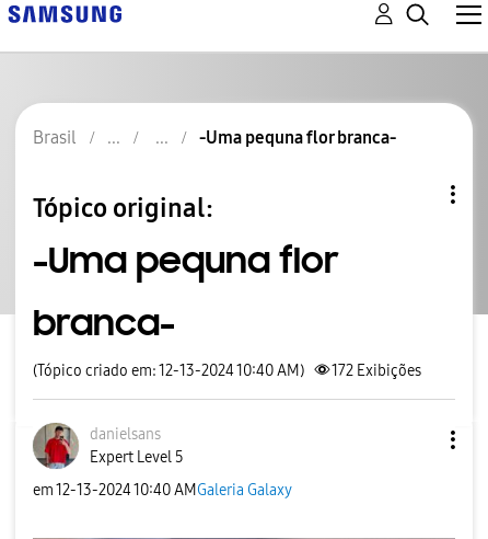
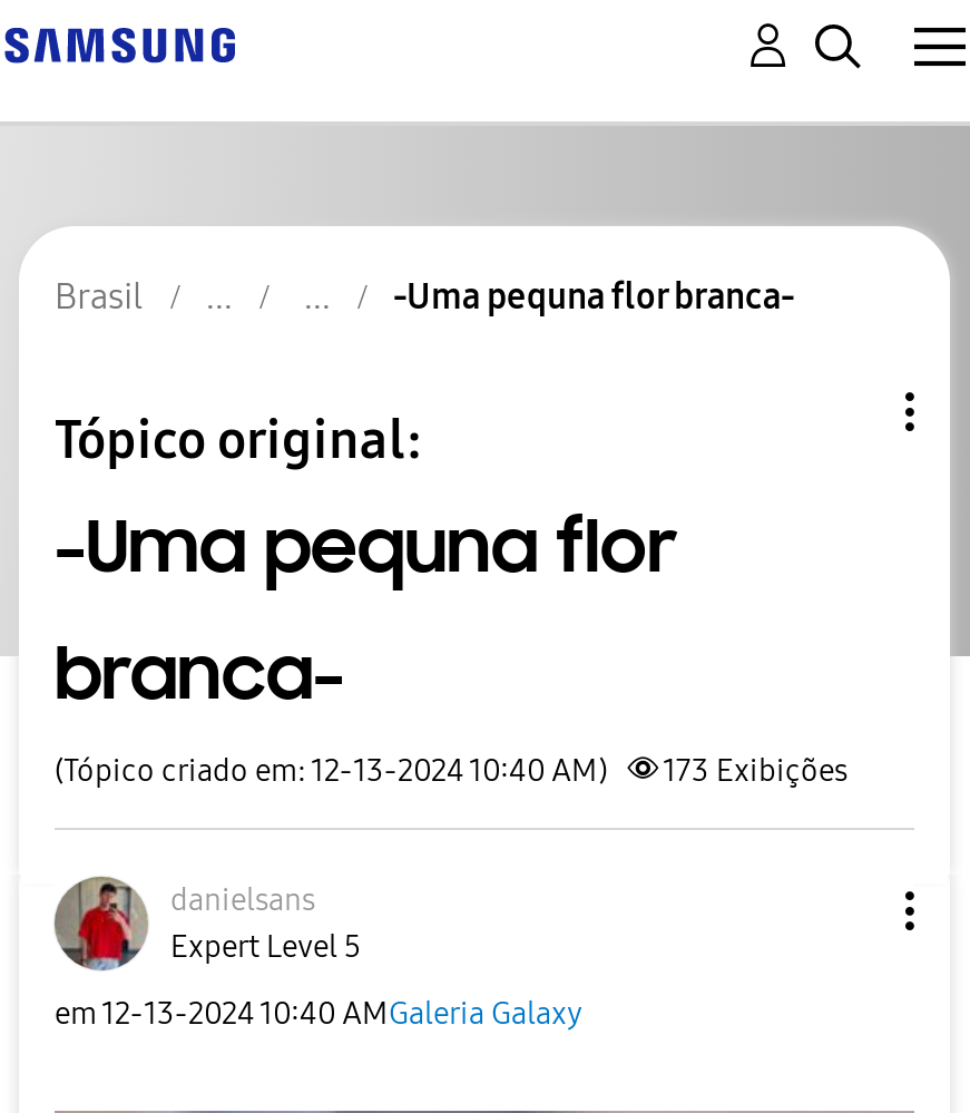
- (Tópico criado em: 12-13-2024 10:40 AM) 172 Exibições
+ (Tópico criado em: 12-13-2024 10:40 AM) 173 Exibições
